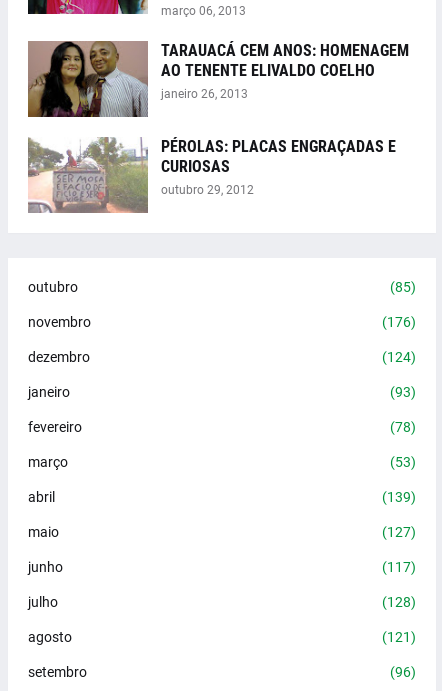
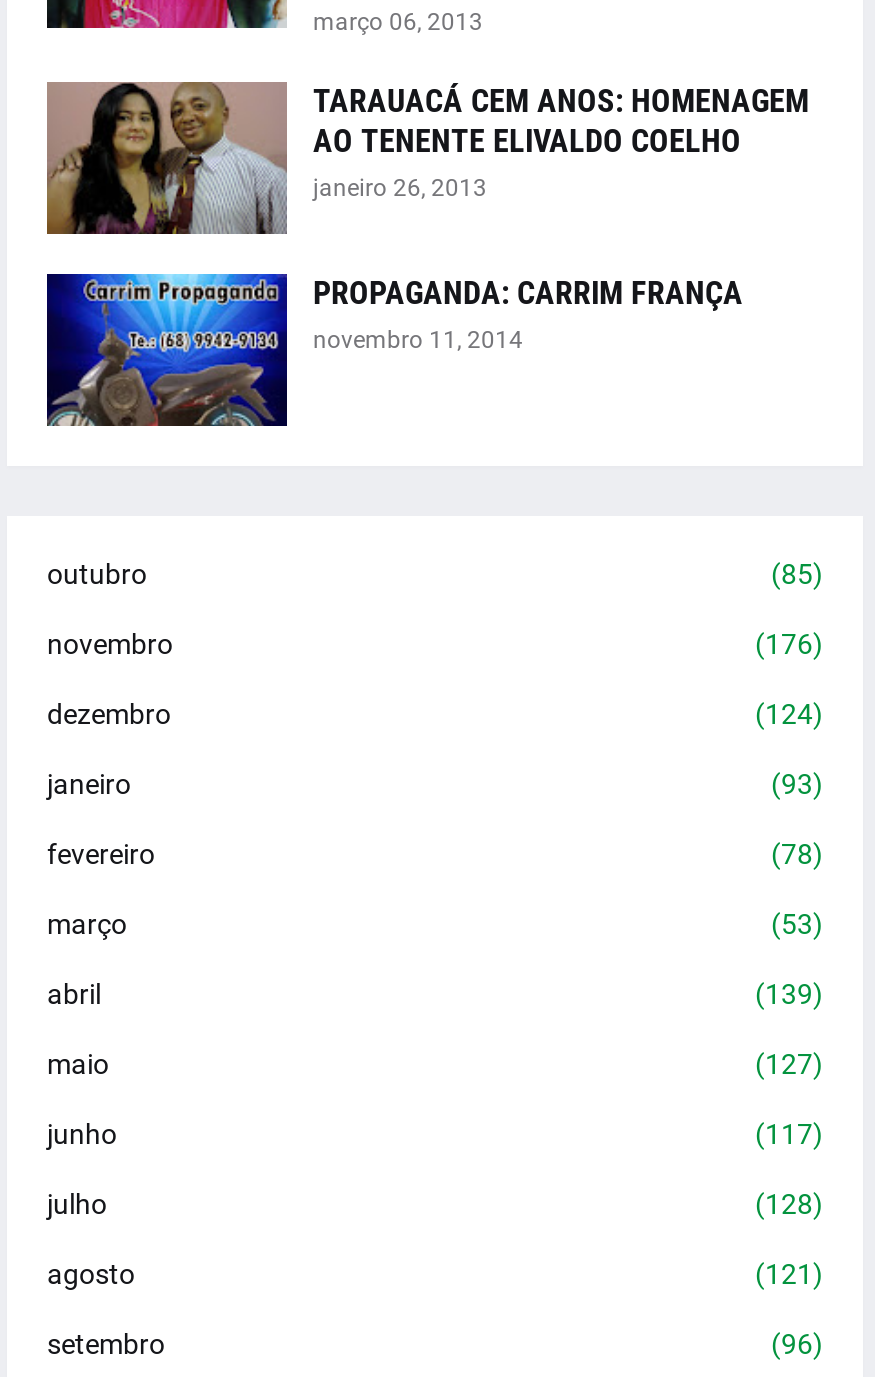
- [image]
- PÉROLAS: PLACAS ENGRAÇADAS E
- CURIOSAS
- outubro 29, 2012
+ [image]
+ PROPAGANDA: CARRIM FRANÇA
+ novembro 11, 2014
